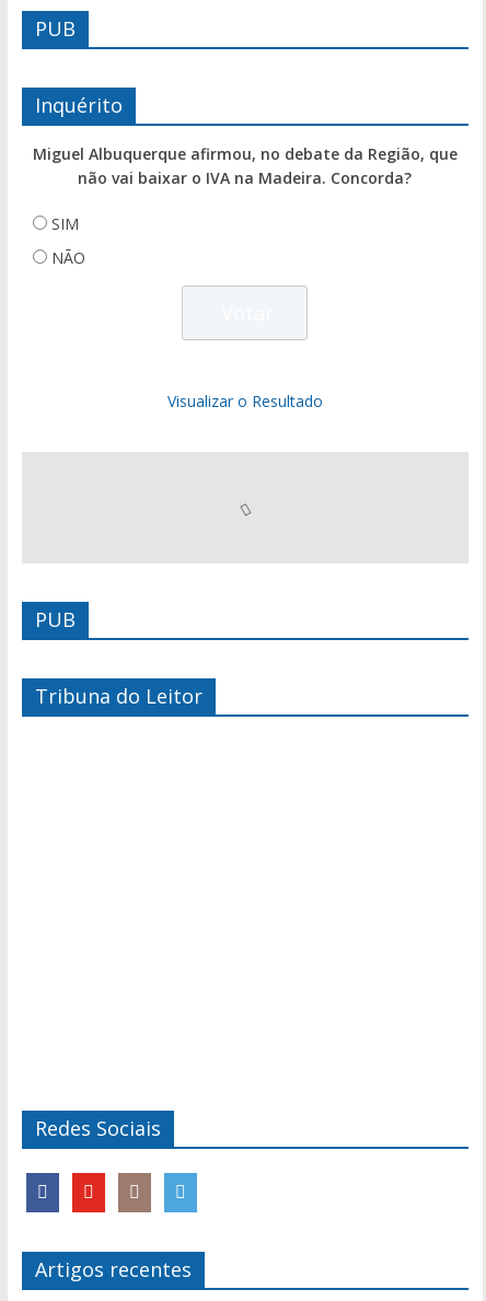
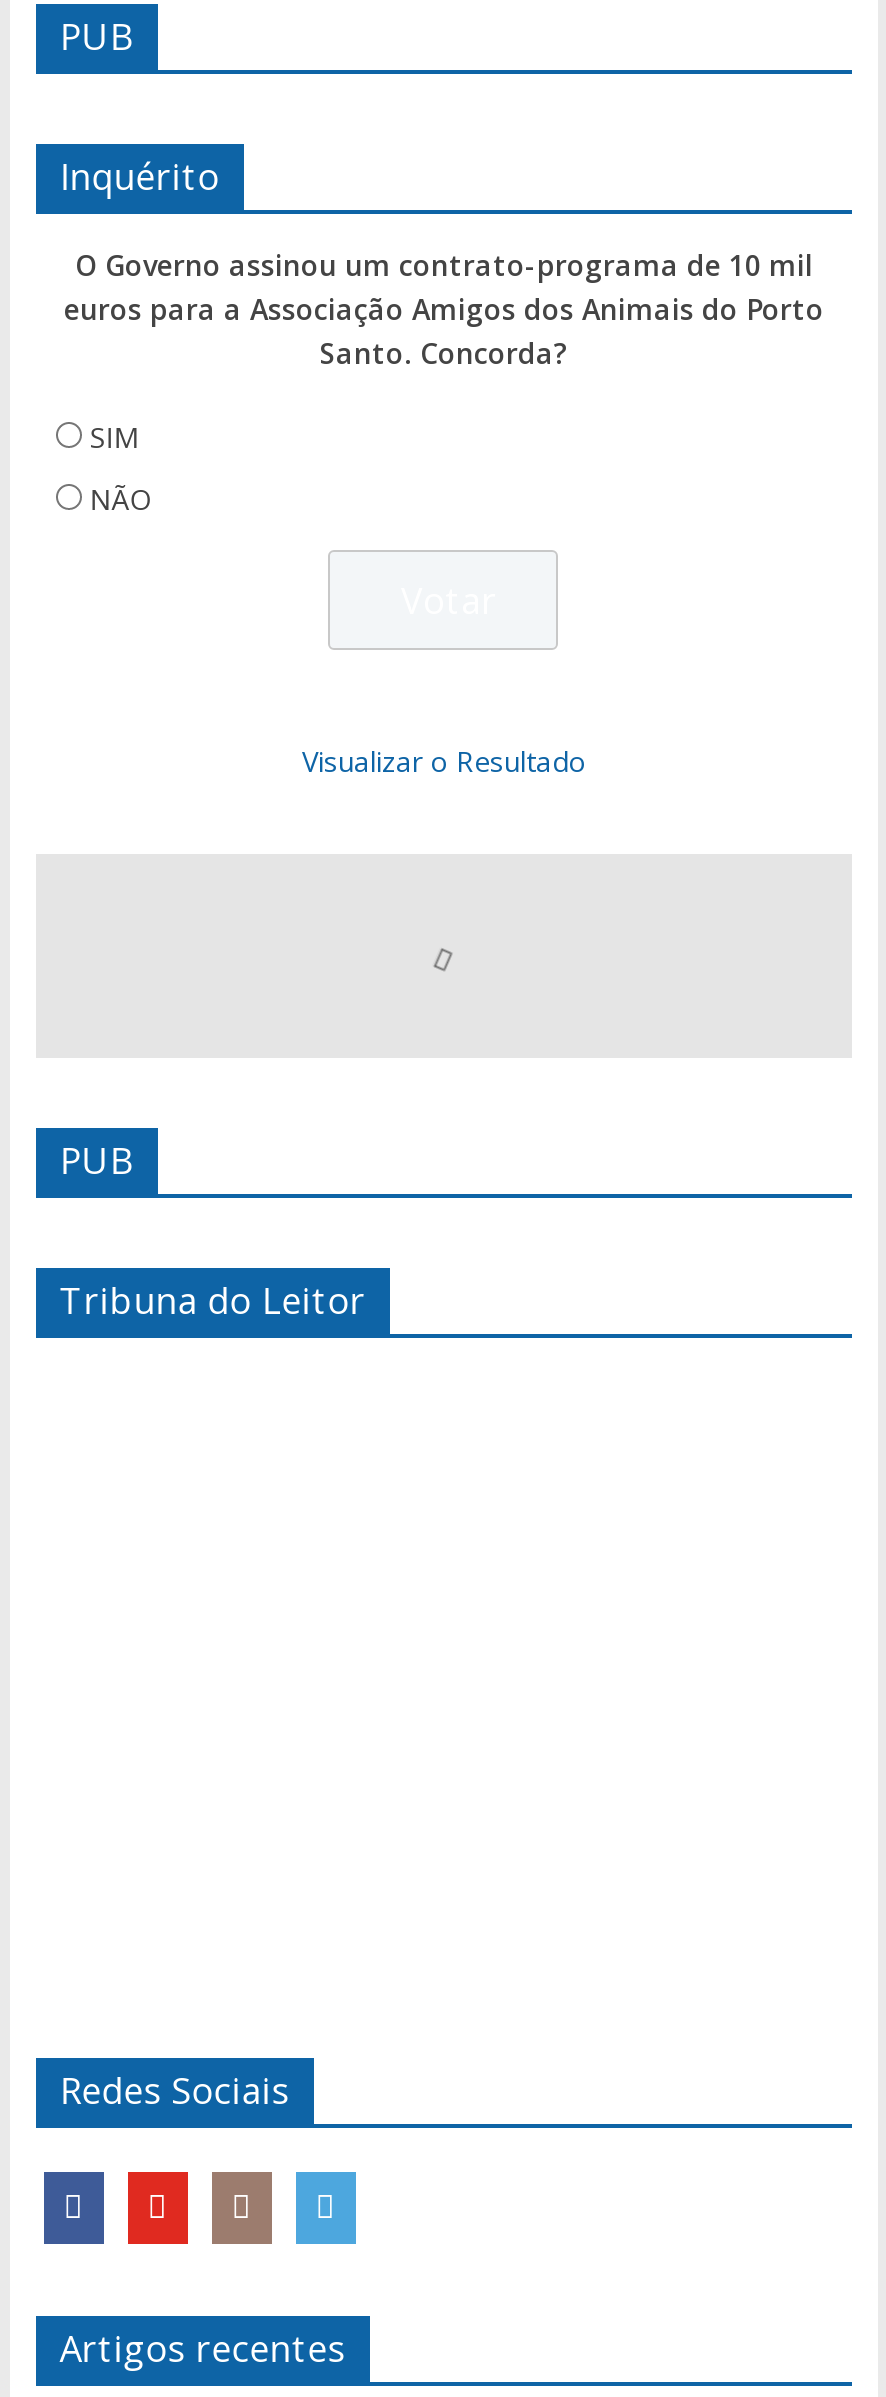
- Miguel Albuquerque afirmou, no debate da Região, que
- não vai baixar o IVA na Madeira. Concorda?
+ O Governo assinou um contrato-programa de 10 mil
+ euros para a Associação Amigos dos Animais do Porto
+ Santo. Concorda?
